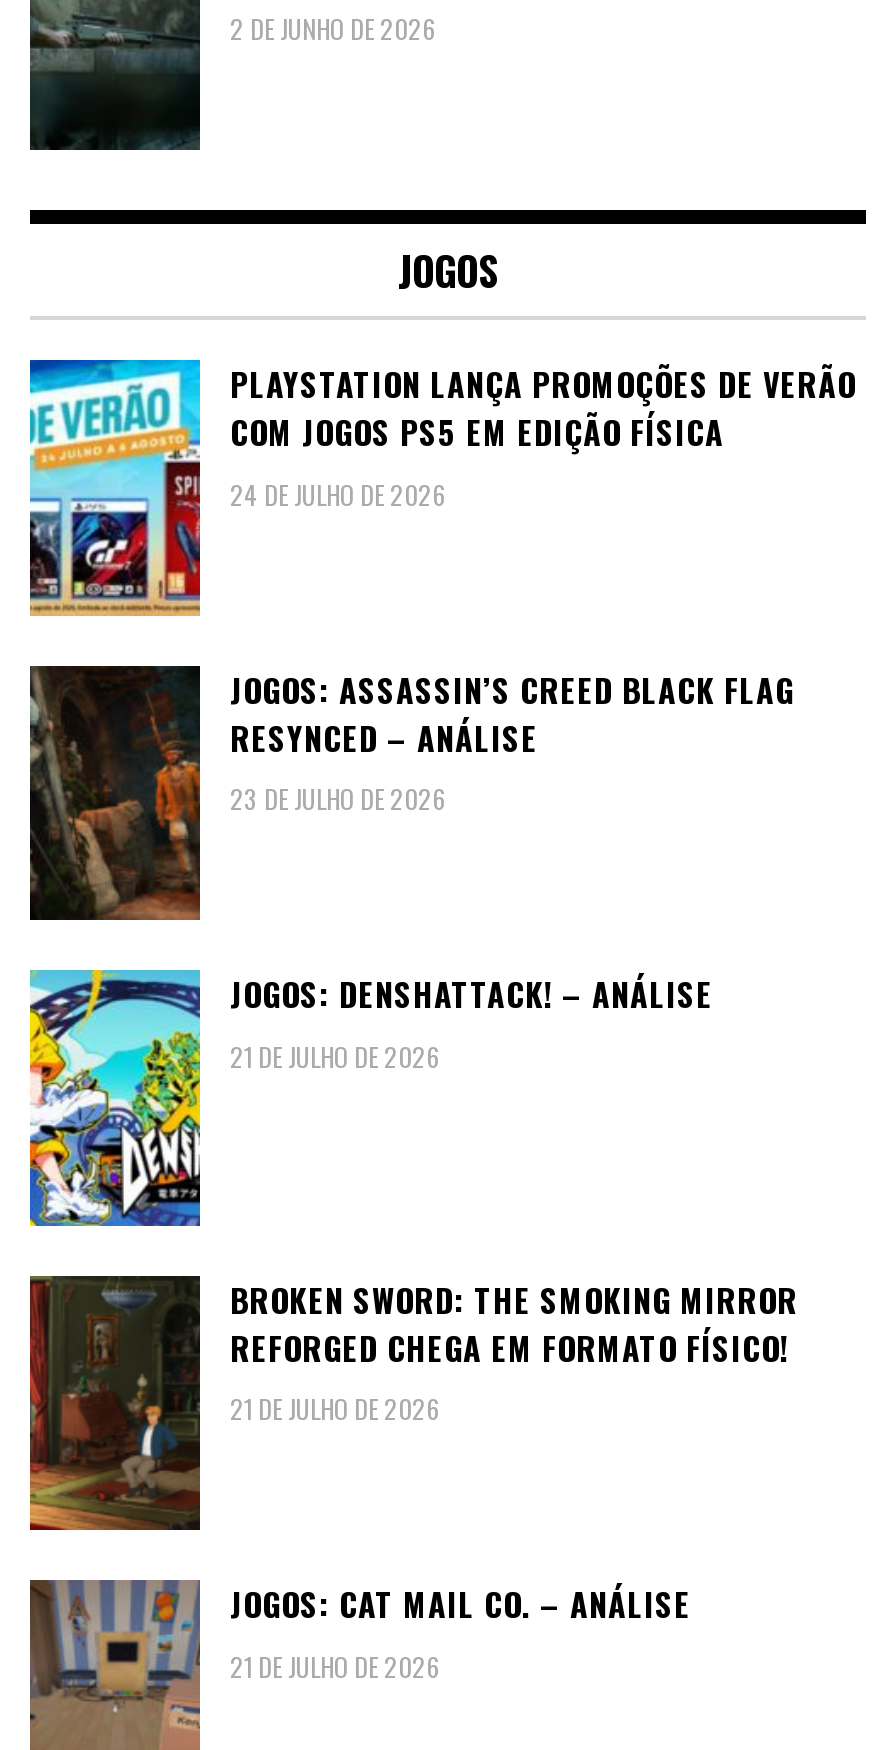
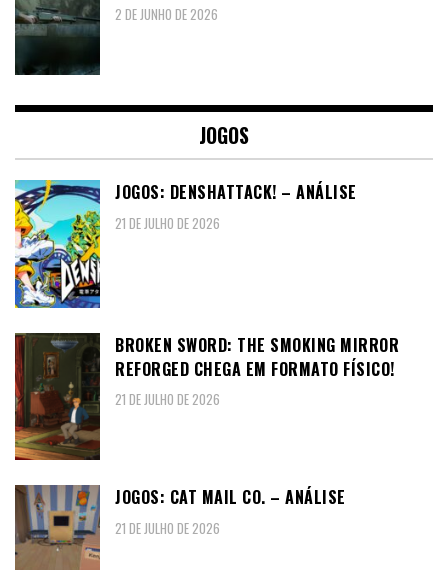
- [image]
- PLAYSTATION LANÇA PROMOÇÕES DE VERÃO
- COM JOGOS PS5 EM EDIÇÃO FÍSICA
- 24 DE JULHO DE 2026

- [image]
- JOGOS: ASSASSIN’S CREED BLACK FLAG
- RESYNCED – ANÁLISE
- 23 DE JULHO DE 2026
